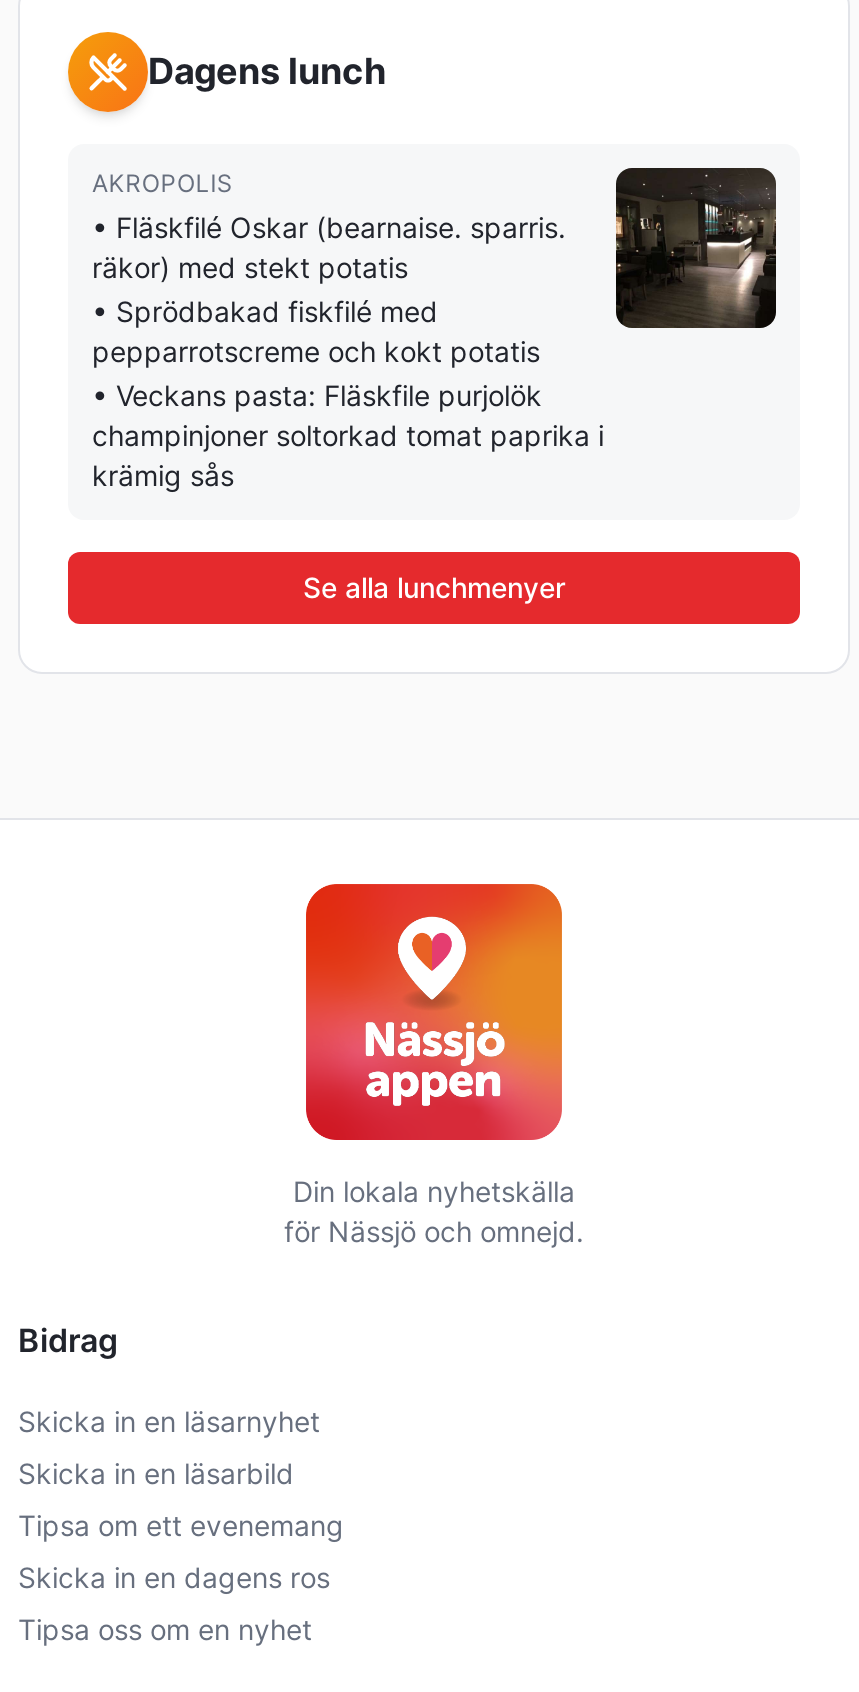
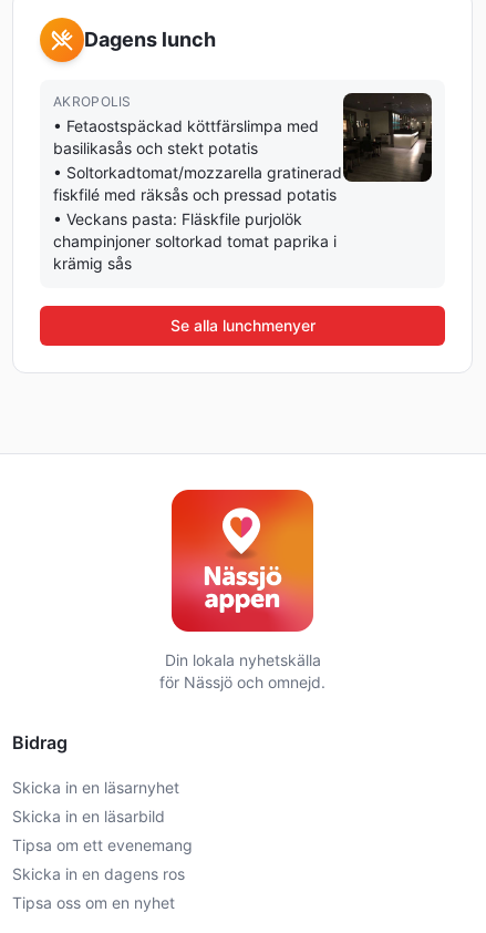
- • Fläskfilé Oskar (bearnaise. sparris.
- räkor) med stekt potatis
- • Sprödbakad fiskfilé med
- pepparrotscreme och kokt potatis
+ • Fetaostspäckad köttfärslimpa med
+ basilikasås och stekt potatis
+ • Soltorkadtomat/mozzarella gratinerad
+ fiskfilé med räksås och pressad potatis
